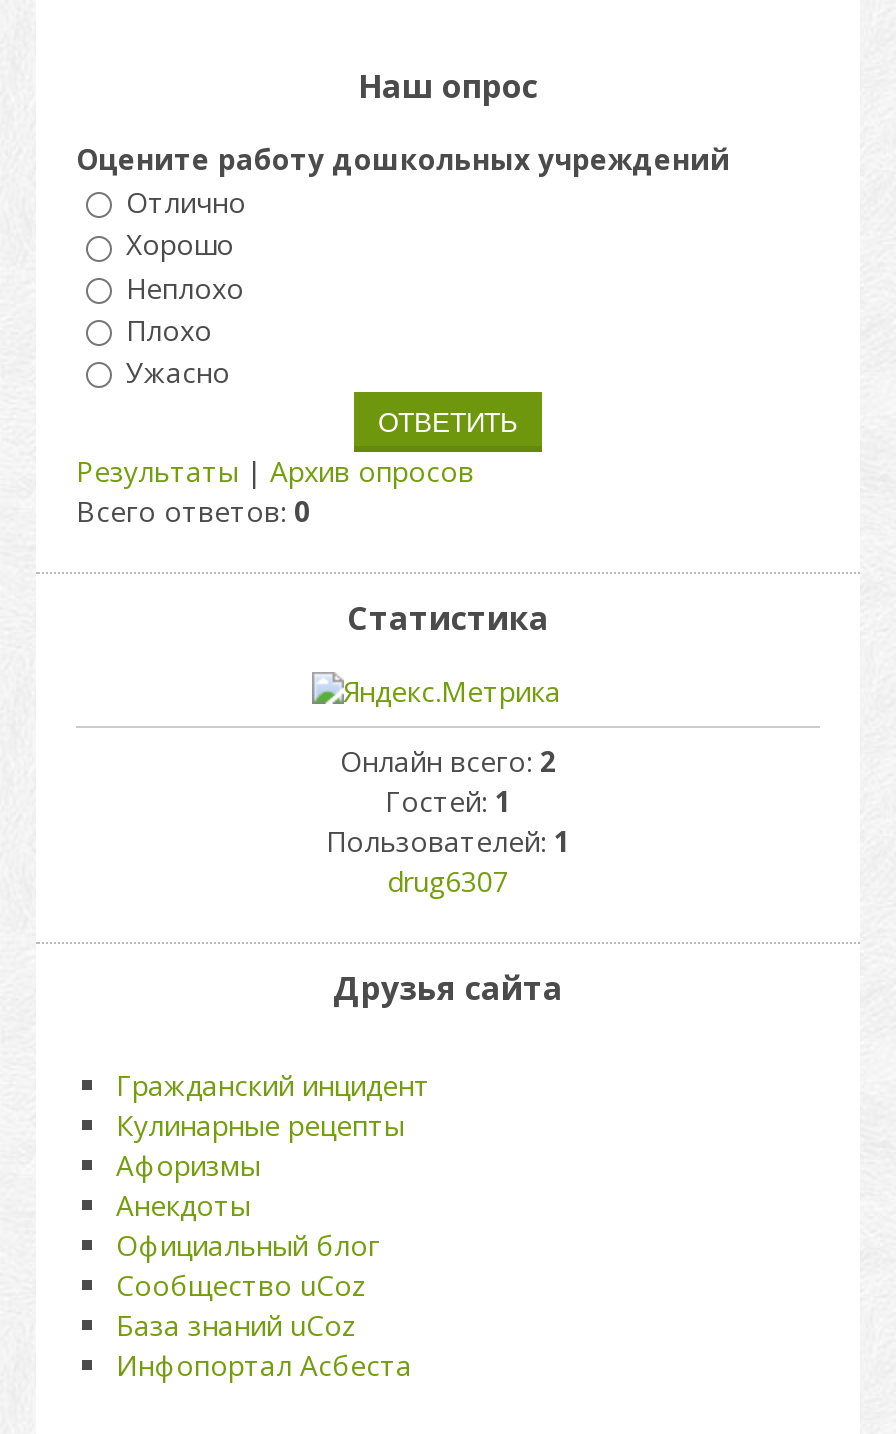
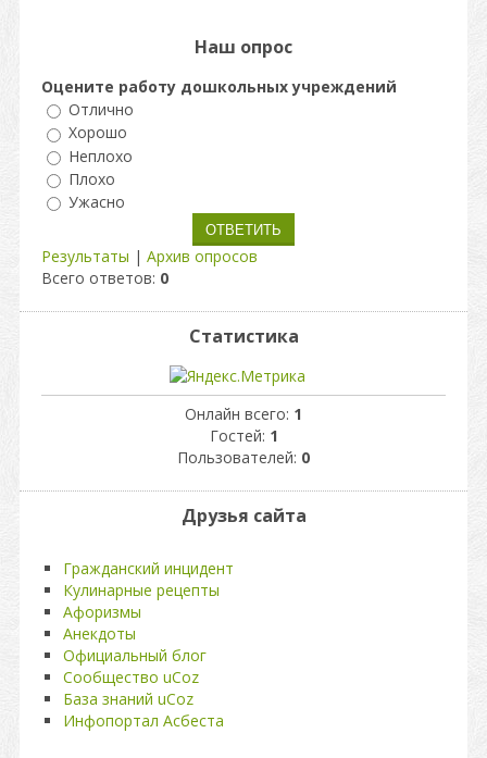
- Онлайн всего: 2
+ Онлайн всего: 1

- Пользователей: 1
- drug6307
+ Пользователей: 0
